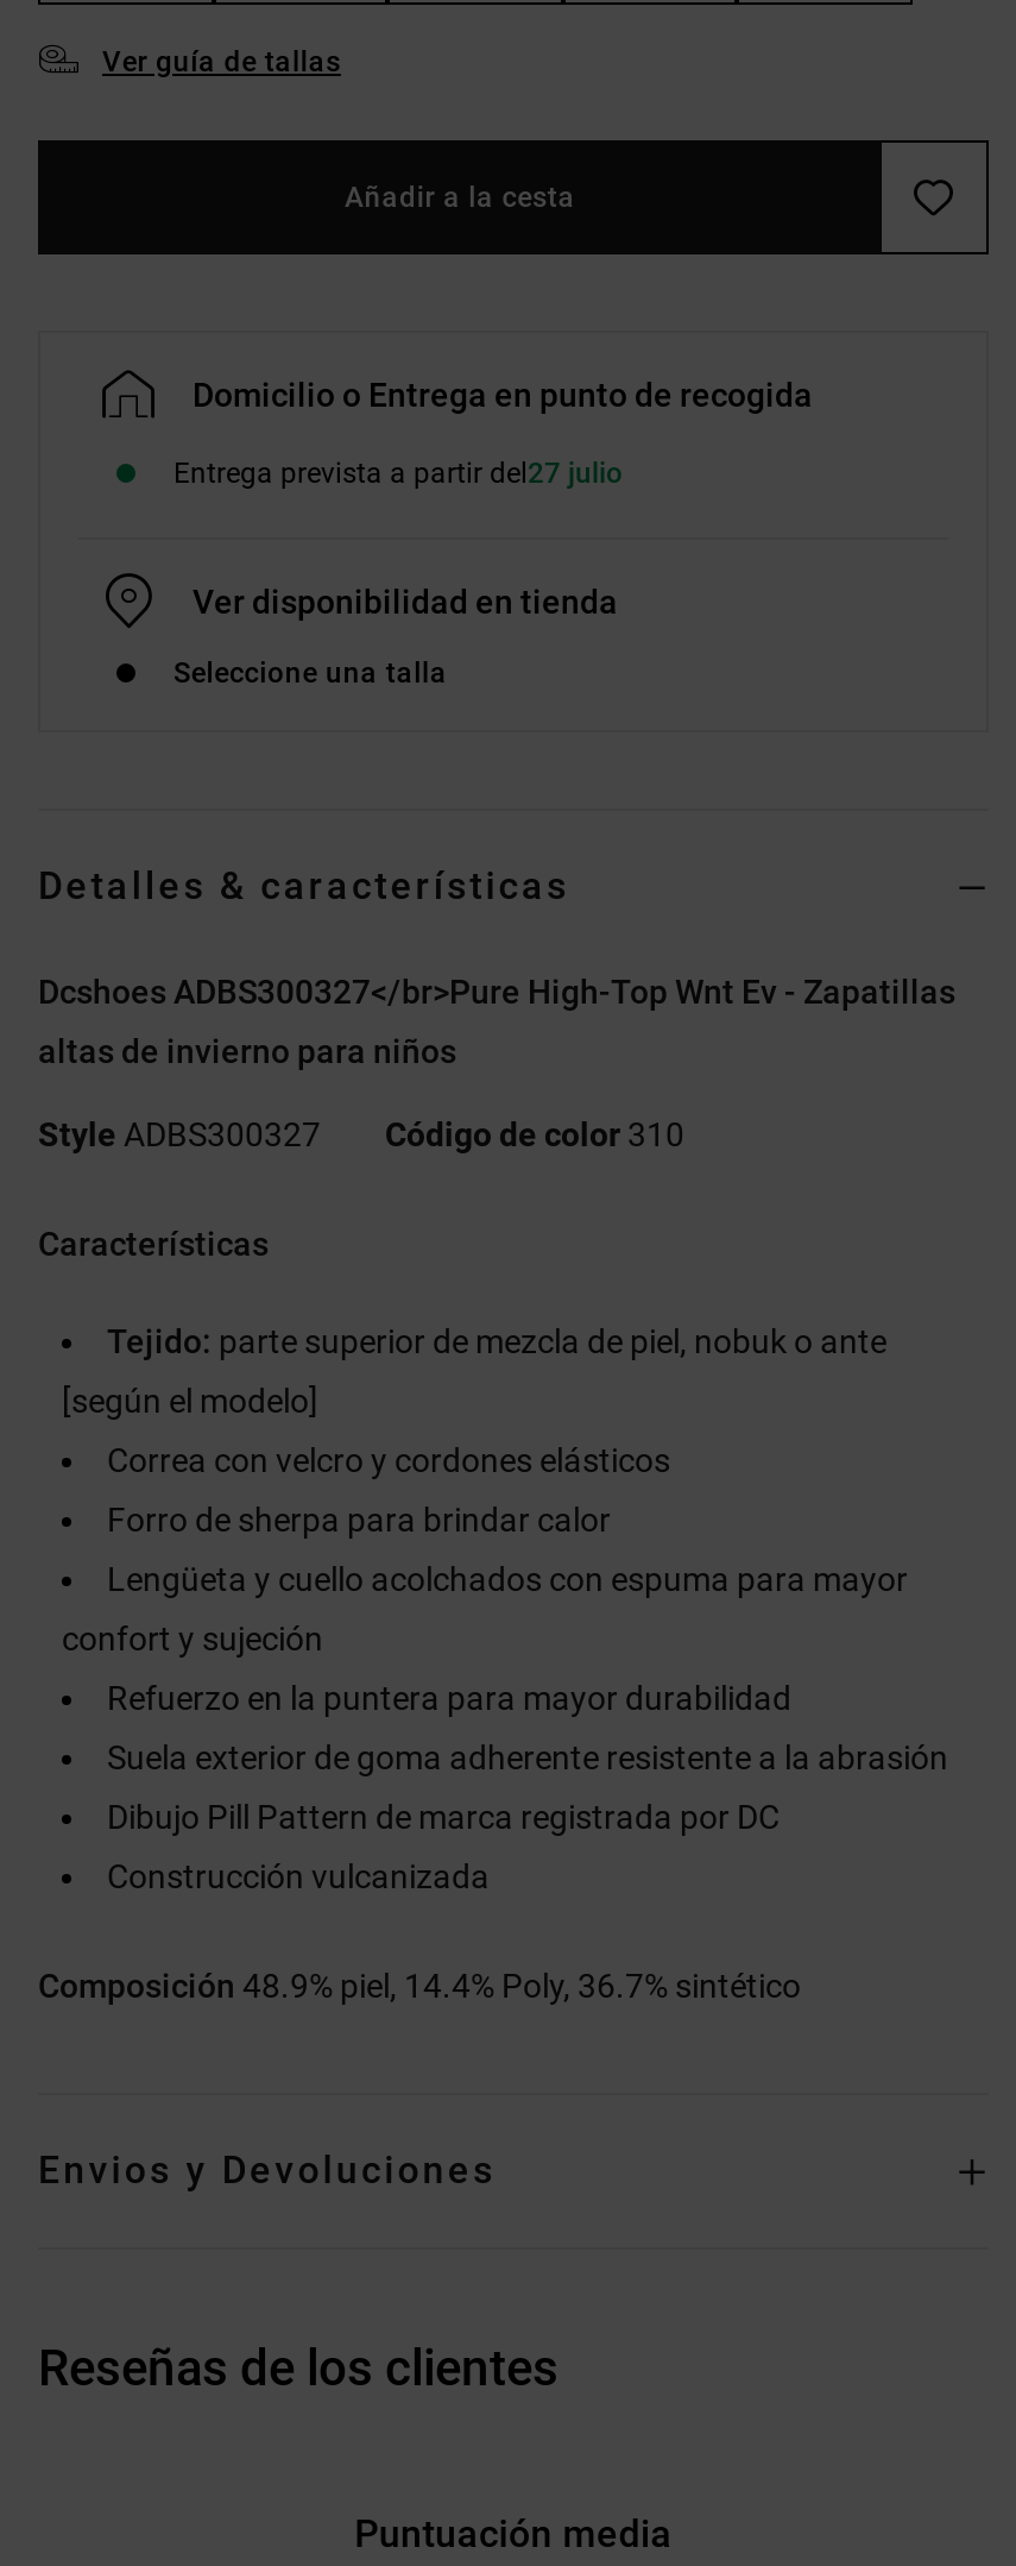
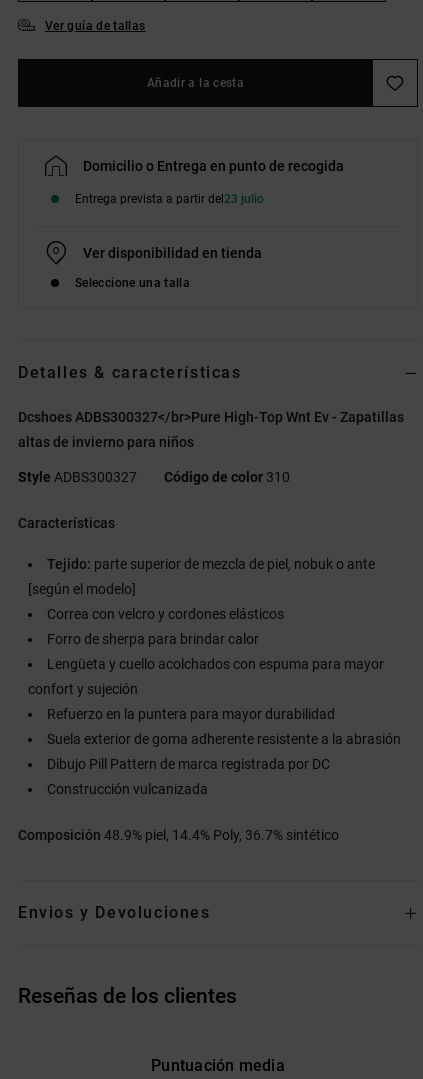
- Entrega prevista a partir del27 julio
+ Entrega prevista a partir del23 julio
